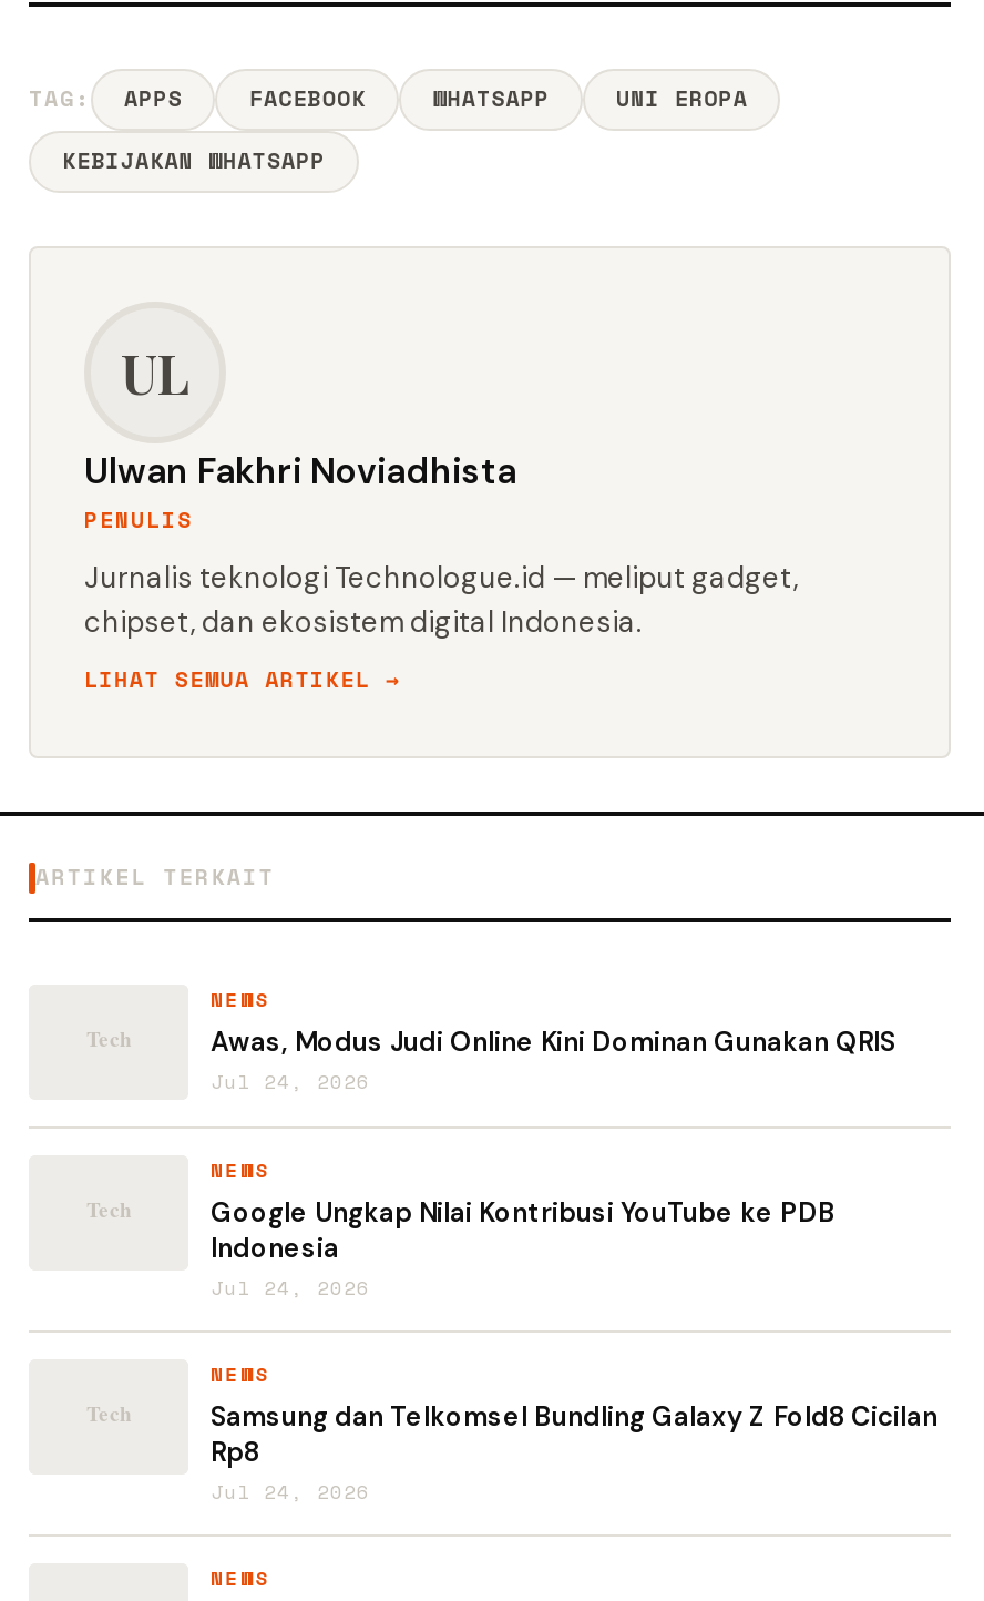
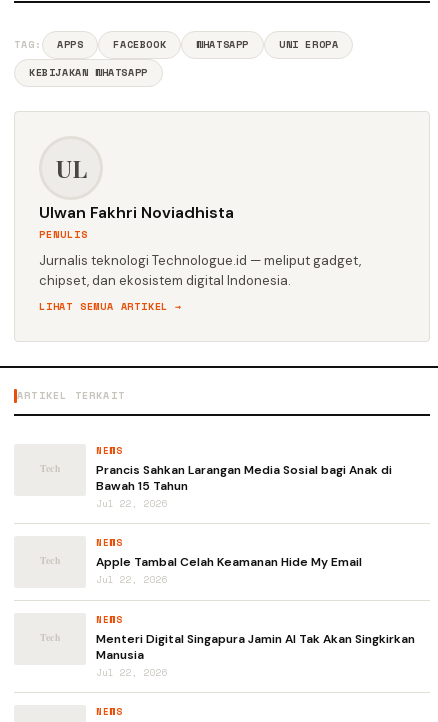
- Awas, Modus Judi Online Kini Dominan Gunakan QRIS
- Jul 24, 2026
+ Prancis Sahkan Larangan Media Sosial bagi Anak di
+ Bawah 15 Tahun
+ Jul 22, 2026

- Google Ungkap Nilai Kontribusi YouTube ke PDB
- Indonesia
- Jul 24, 2026
+ Apple Tambal Celah Keamanan Hide My Email
+ Jul 22, 2026

- Samsung dan Telkomsel Bundling Galaxy Z Fold8 Cicilan
- Rp8
- Jul 24, 2026
+ Menteri Digital Singapura Jamin AI Tak Akan Singkirkan
+ Manusia
+ Jul 22, 2026
